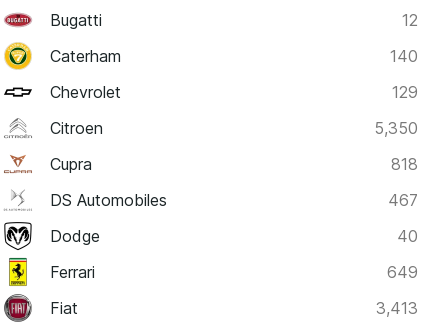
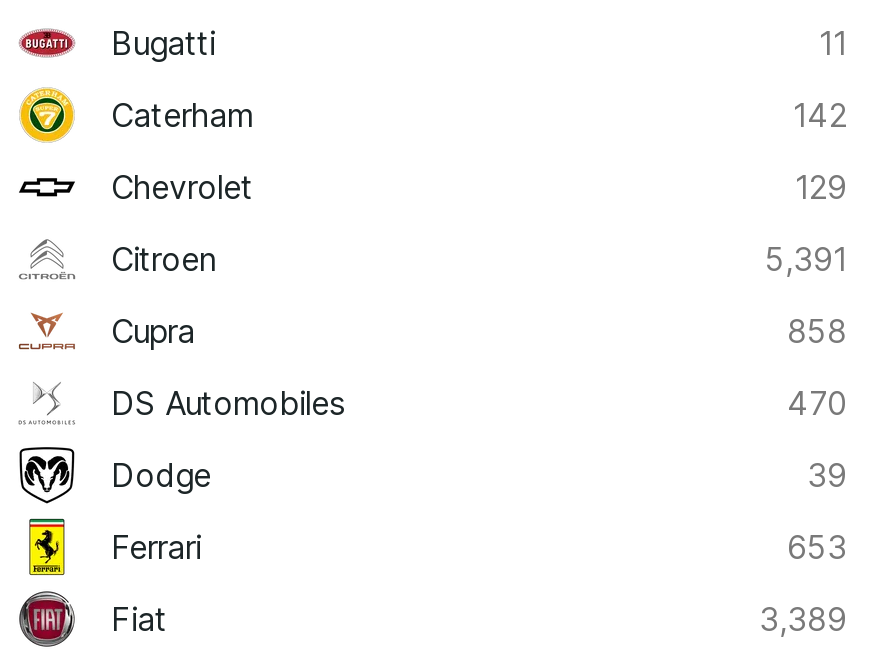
- 12
+ 11

- 140
+ 142

- 5,350
+ 5,391

- 818
+ 858

- 467
+ 470

- 40
+ 39

- 649
+ 653

- 3,413
+ 3,389
